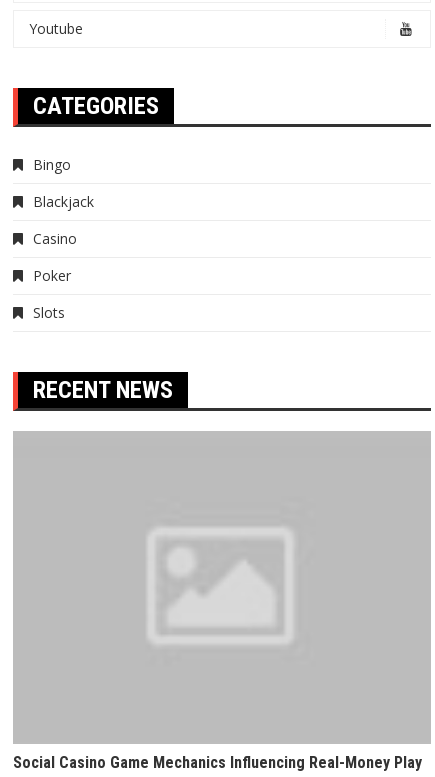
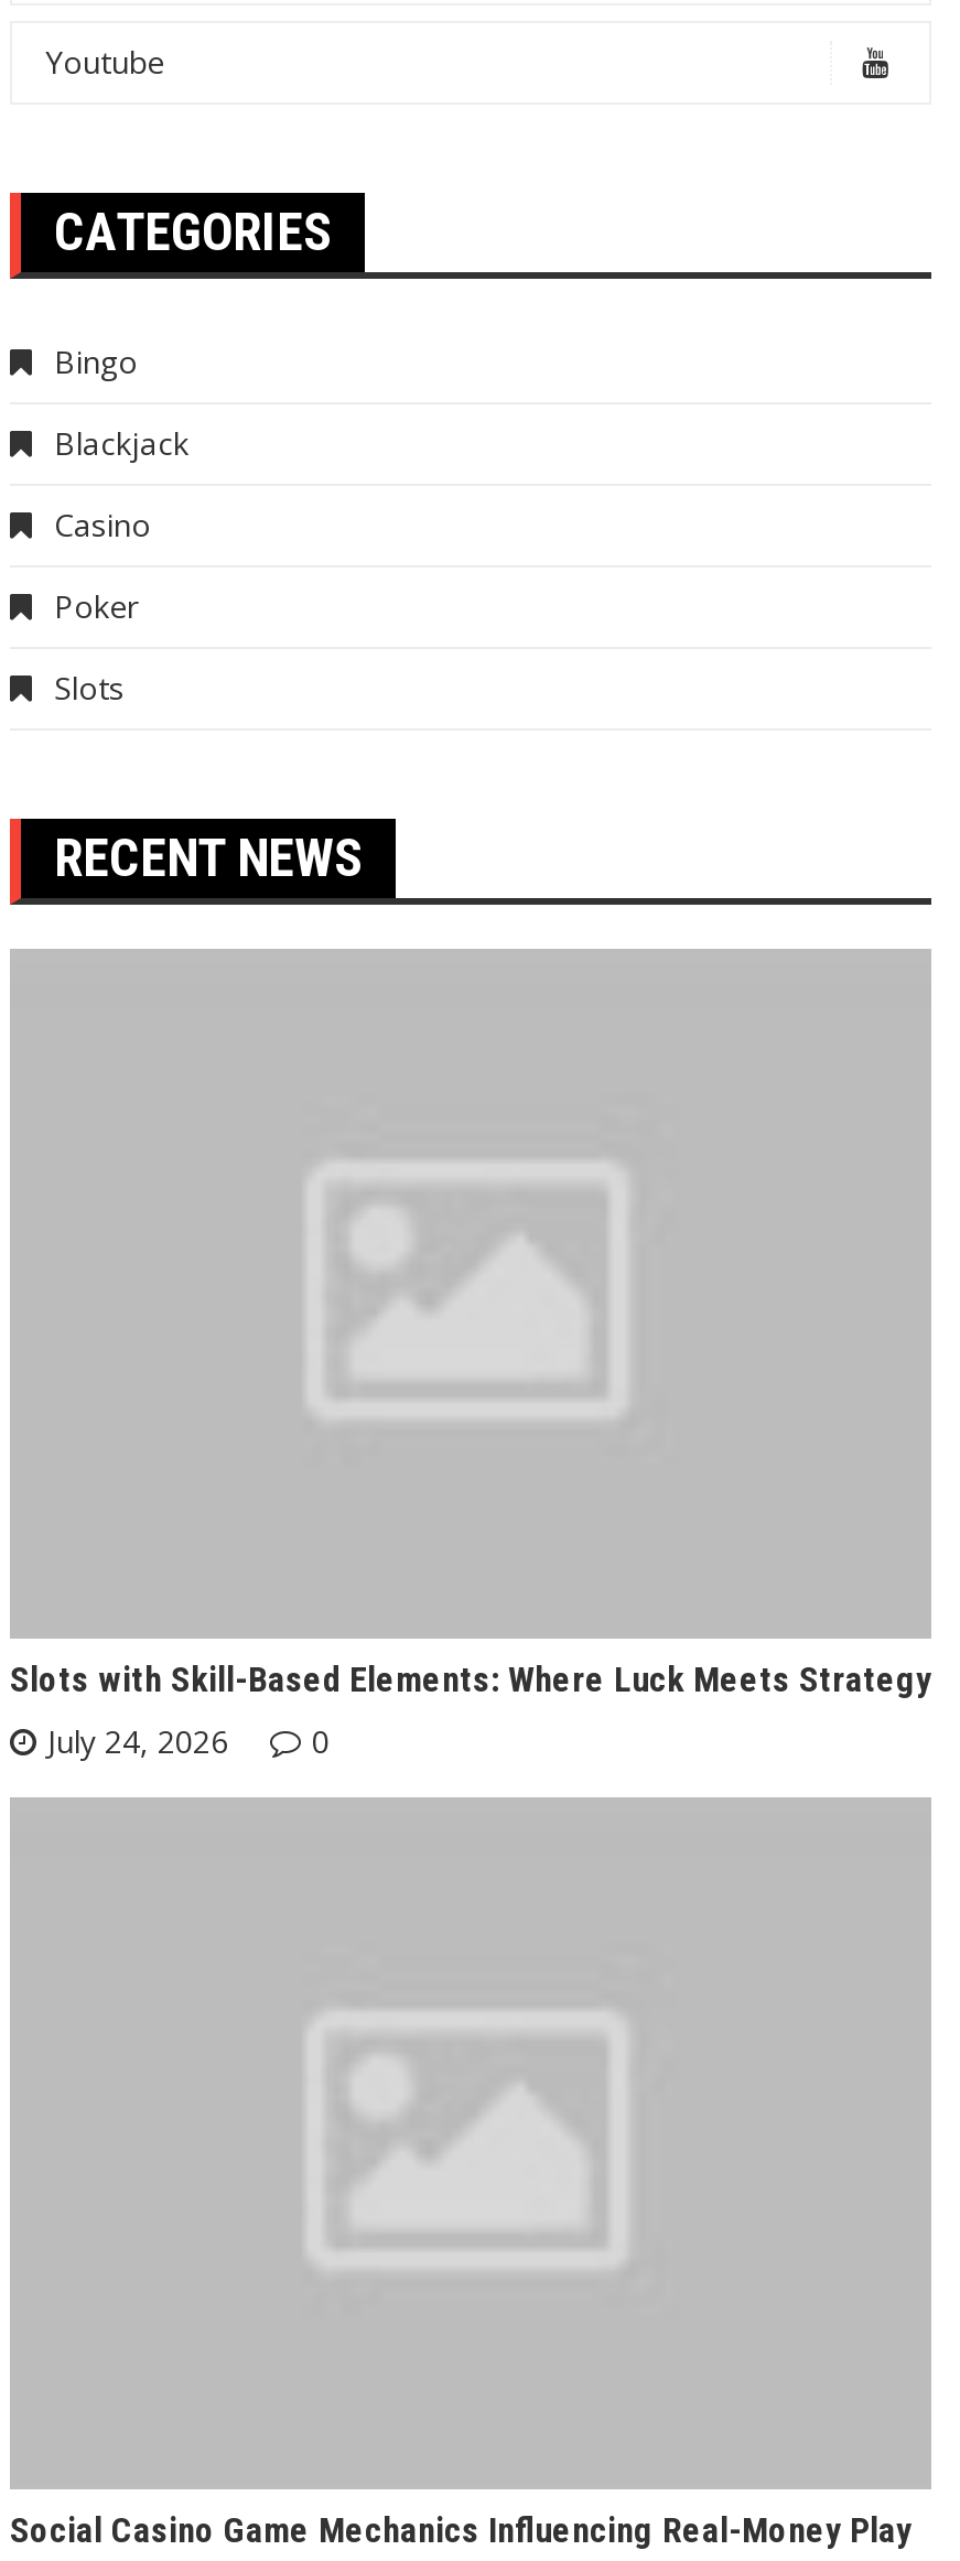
+ Slots with Skill-Based Elements: Where Luck Meets Strategy
+ July 24, 2026
+ 0
